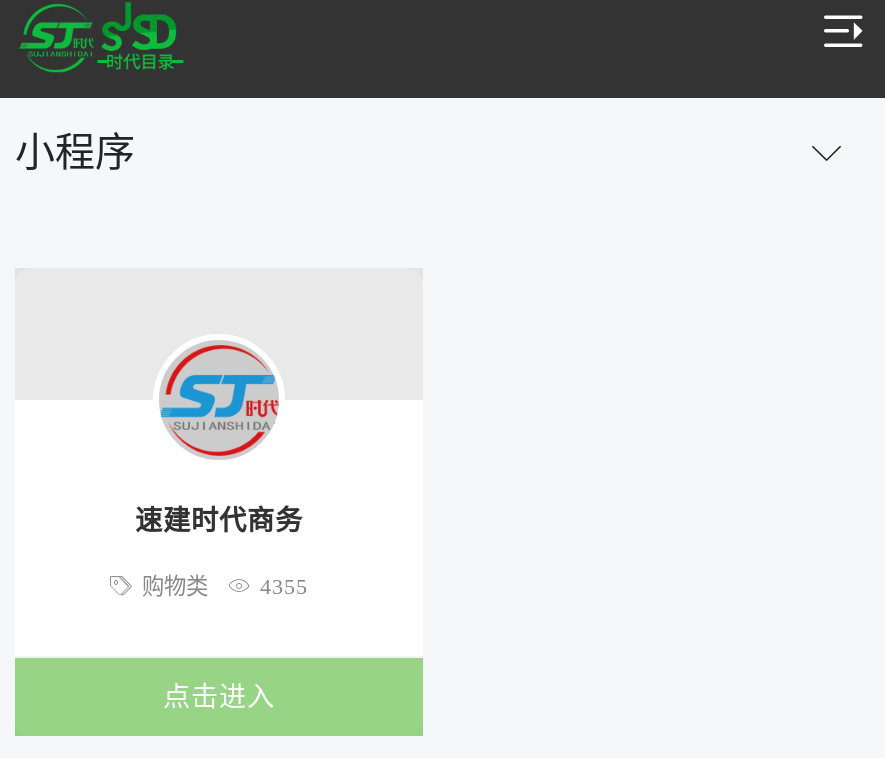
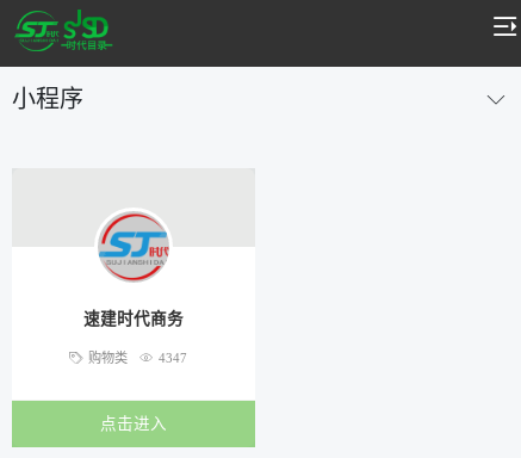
- 4355
+ 4347
